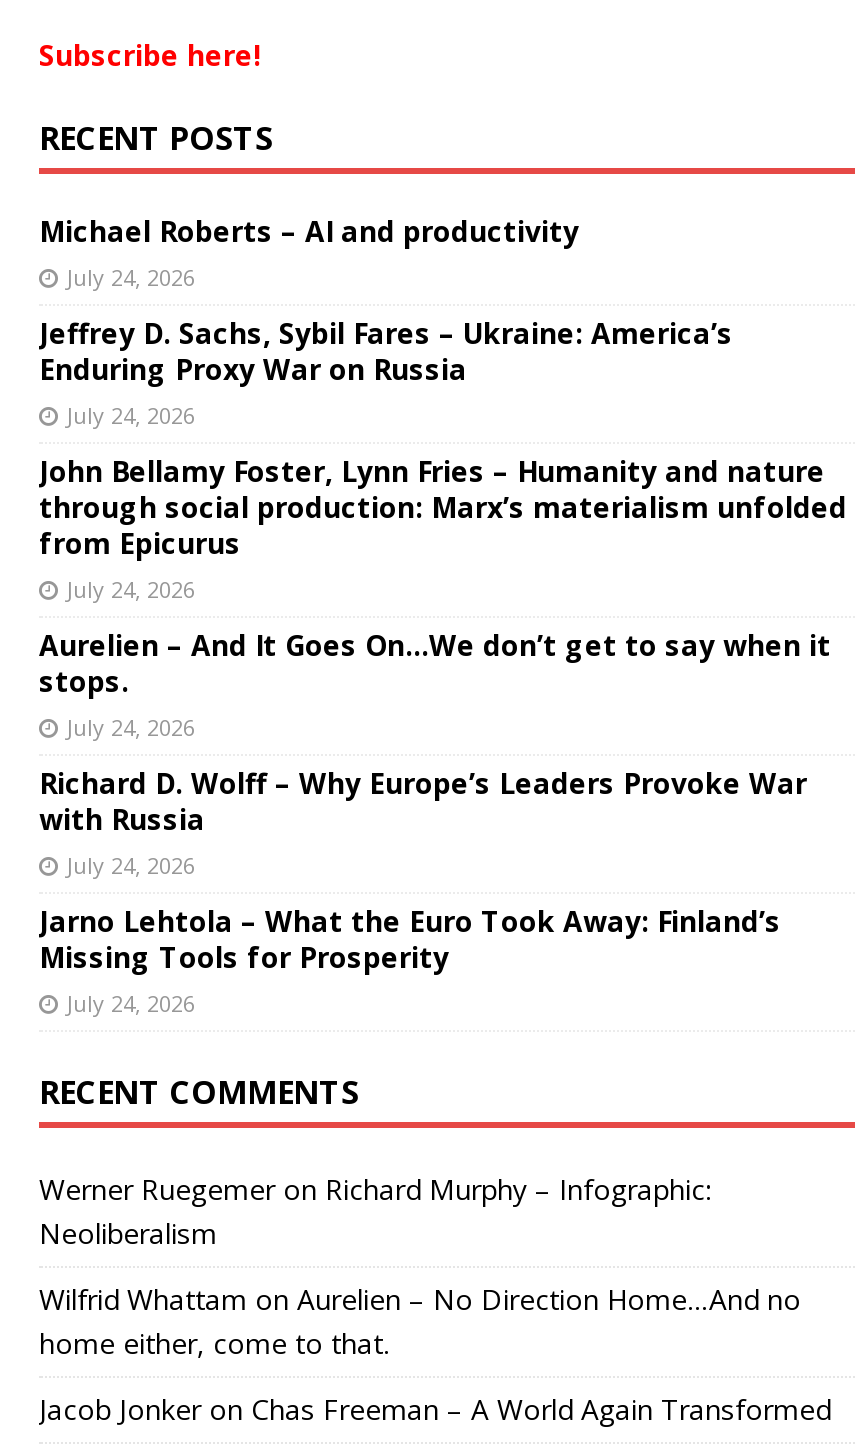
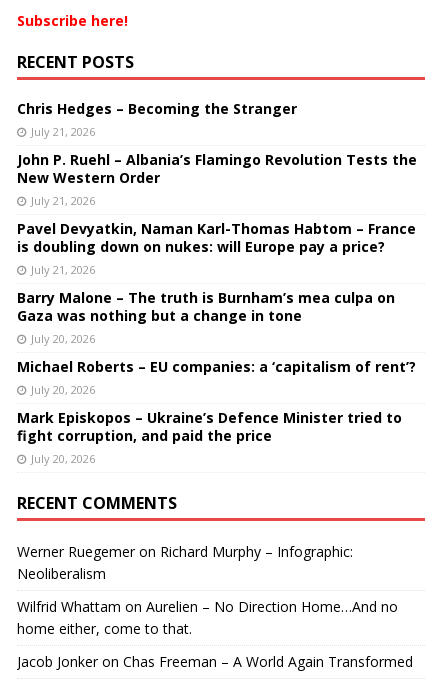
- Michael Roberts – AI and productivity
- July 24, 2026
+ Chris Hedges – Becoming the Stranger
+ July 21, 2026

- Jeffrey D. Sachs, Sybil Fares – Ukraine: America’s
- Enduring Proxy War on Russia
- July 24, 2026
+ John P. Ruehl – Albania’s Flamingo Revolution Tests the
+ New Western Order
+ July 21, 2026

- John Bellamy Foster, Lynn Fries – Humanity and nature
- through social production: Marx’s materialism unfolded
- from Epicurus
- July 24, 2026
+ Pavel Devyatkin, Naman Karl-Thomas Habtom – France
+ is doubling down on nukes: will Europe pay a price?
+ July 21, 2026

- Aurelien – And It Goes On…We don’t get to say when it
- stops.
- July 24, 2026
+ Barry Malone – The truth is Burnham’s mea culpa on
+ Gaza was nothing but a change in tone
+ July 20, 2026

- Richard D. Wolff – Why Europe’s Leaders Provoke War
- with Russia
- July 24, 2026
+ Michael Roberts – EU companies: a ‘capitalism of rent’?
+ July 20, 2026

- Jarno Lehtola – What the Euro Took Away: Finland’s
- Missing Tools for Prosperity
- July 24, 2026
+ Mark Episkopos – Ukraine’s Defence Minister tried to
+ fight corruption, and paid the price
+ July 20, 2026
